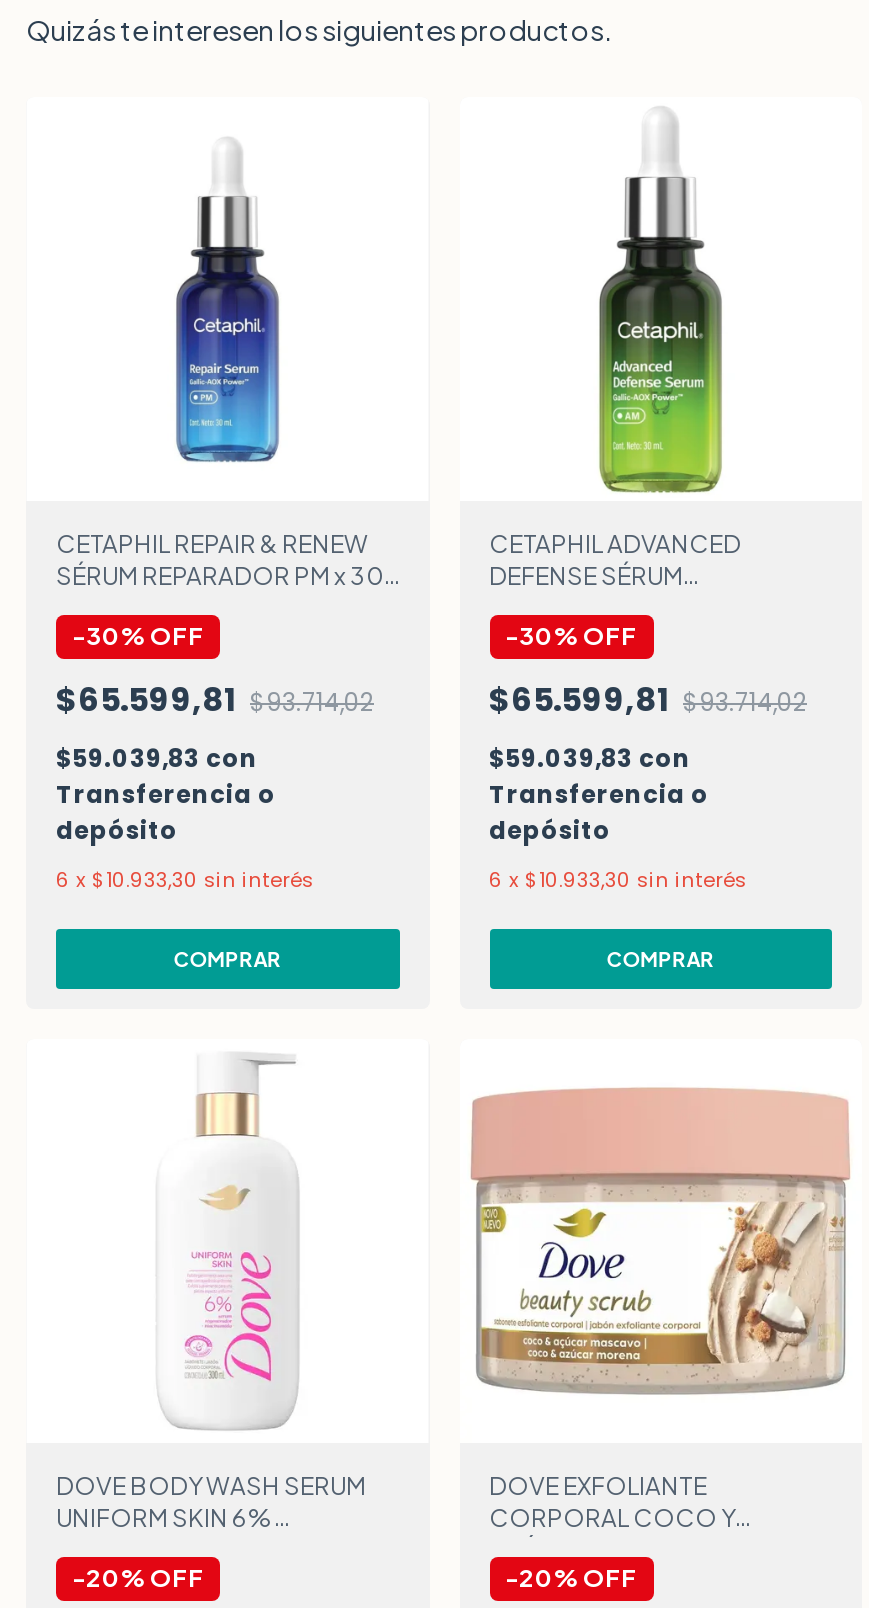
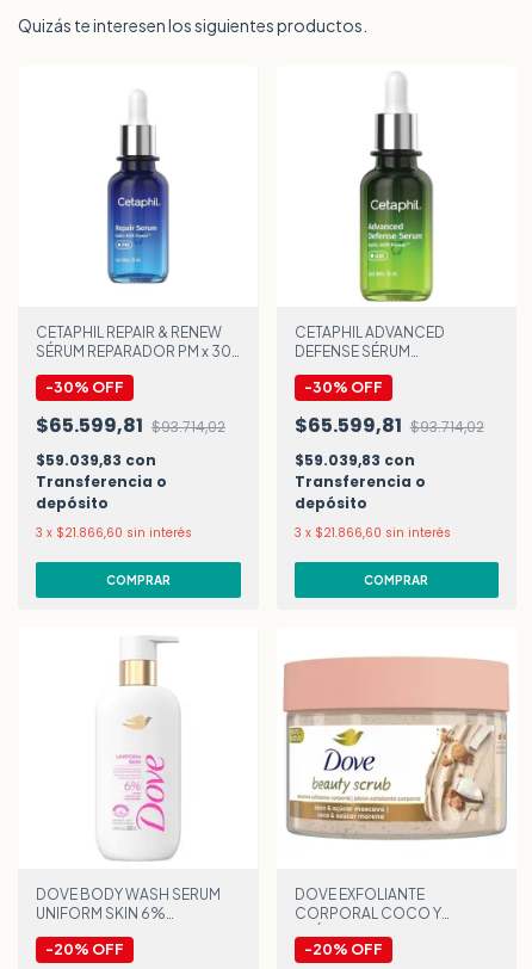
- 6 x $10.933,30 sin interés
+ 3 x $21.866,60 sin interés

- 6 x $10.933,30 sin interés
+ 3 x $21.866,60 sin interés
